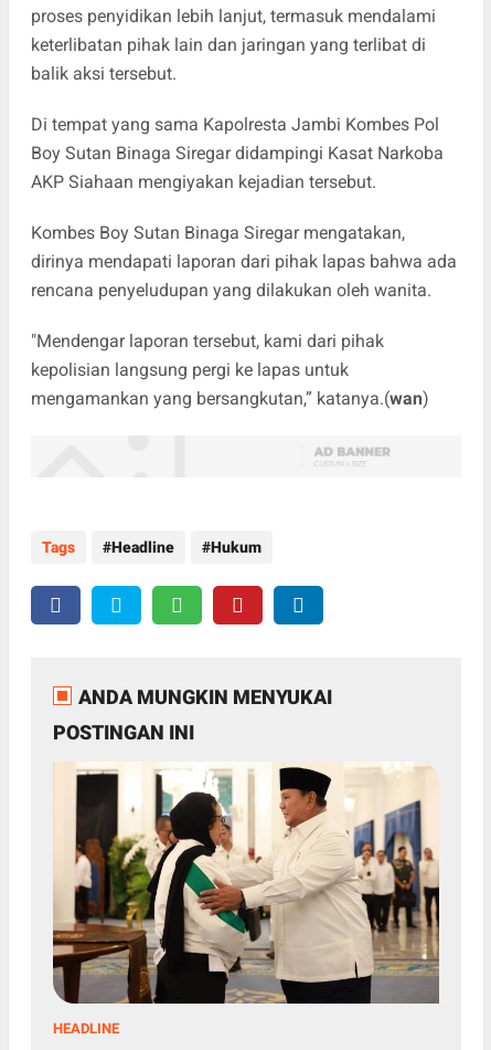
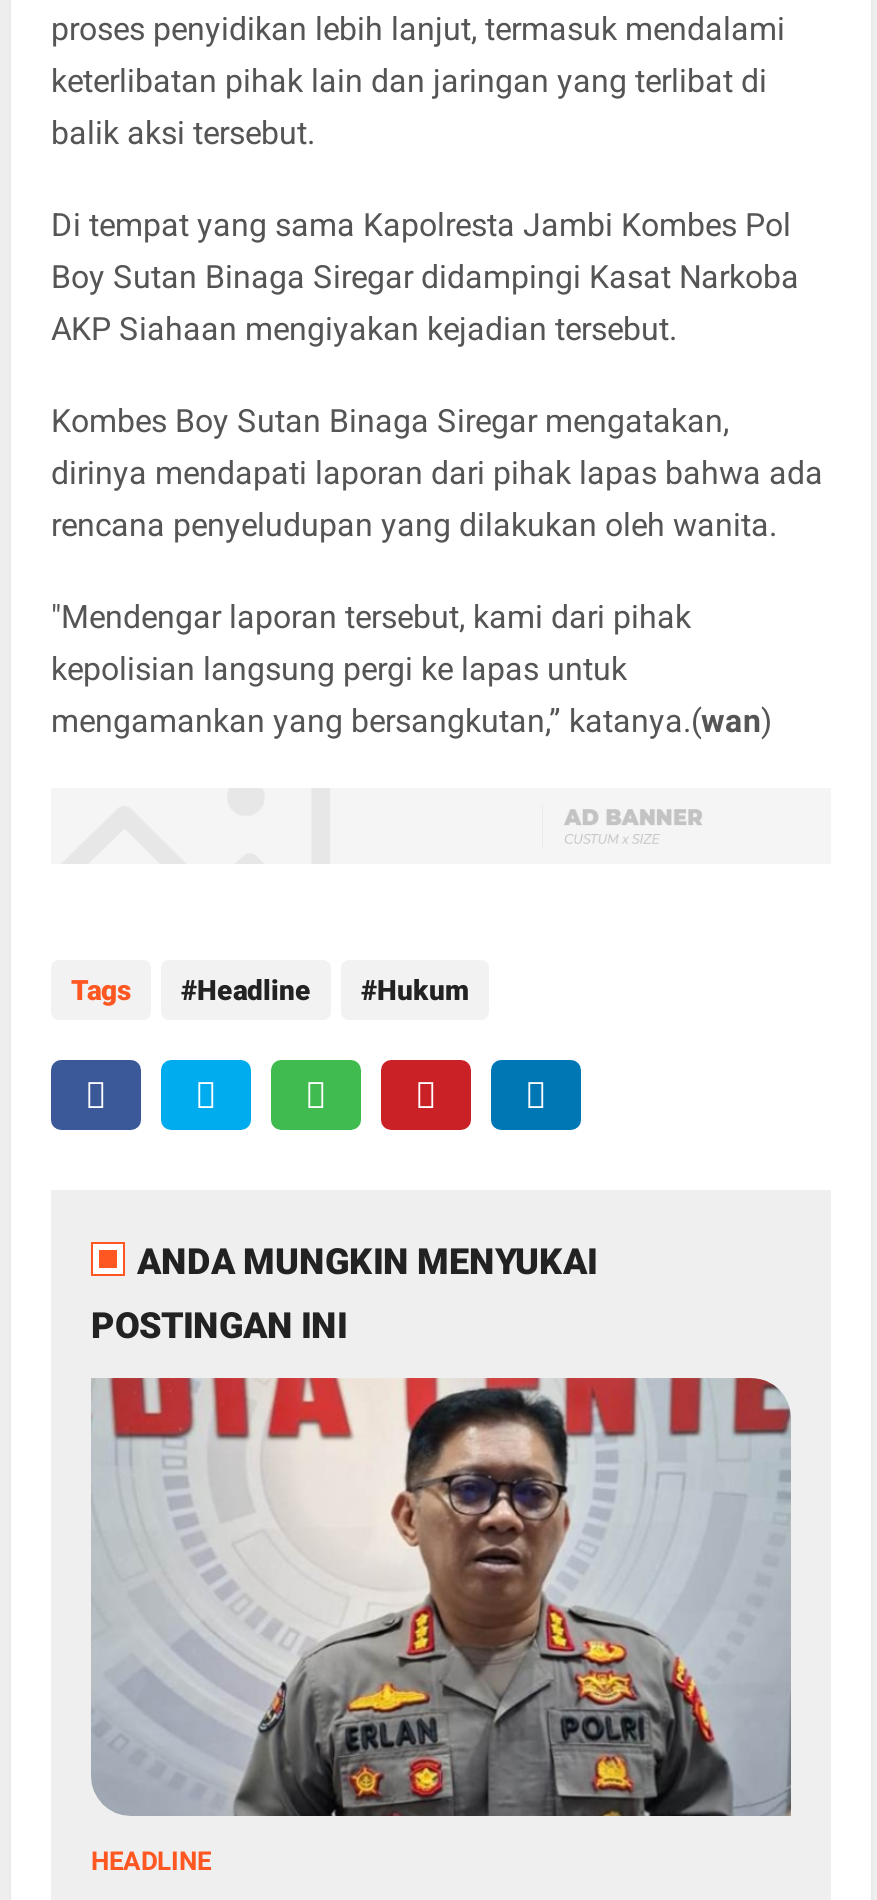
- [image]
+ [image]
